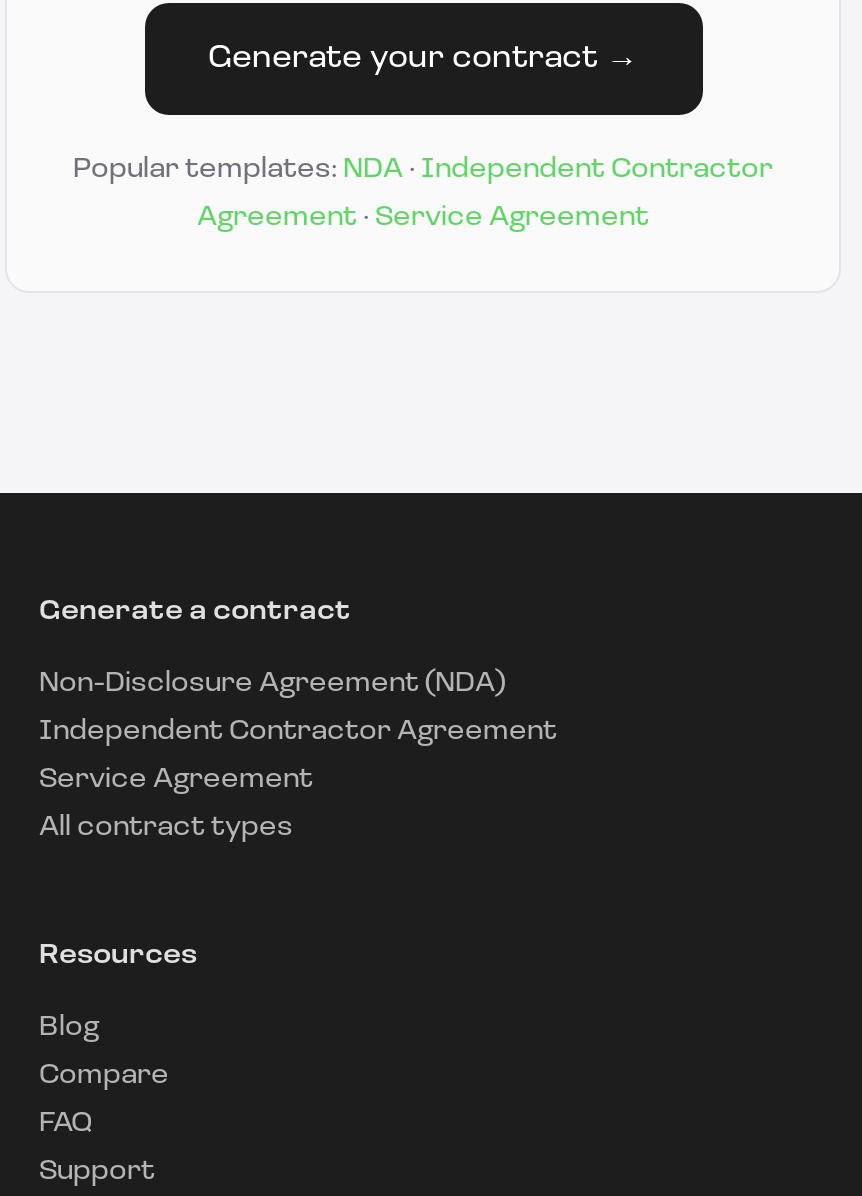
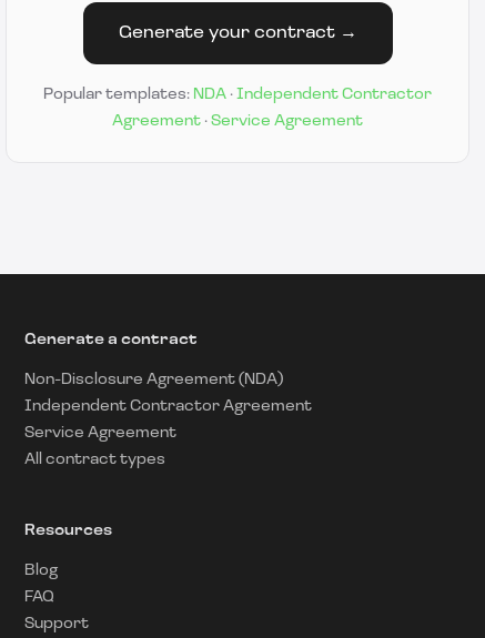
- Compare
